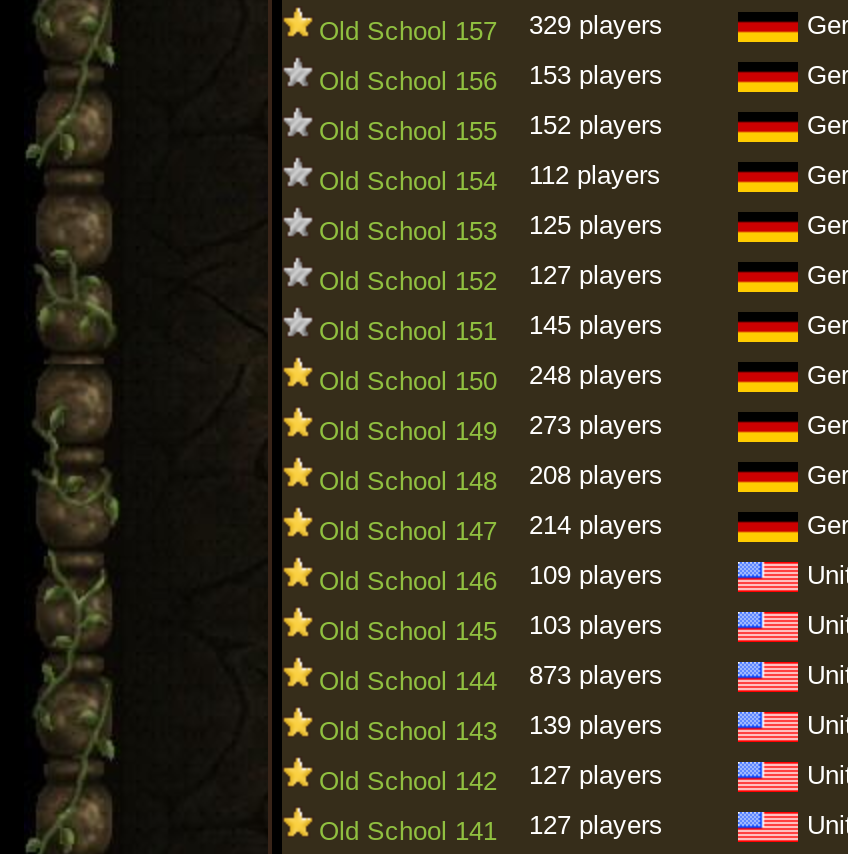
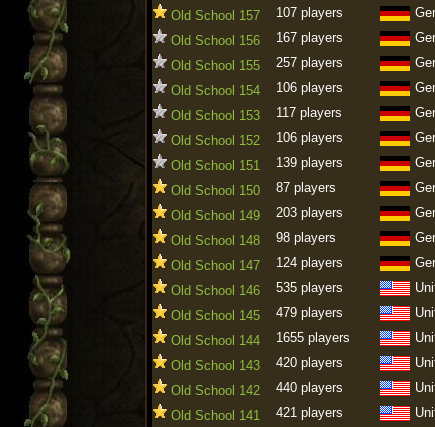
- Old School 157 329 players
+ Old School 157 107 players

- Old School 156 153 players
+ Old School 156 167 players

- Old School 155 152 players
+ Old School 155 257 players

- Old School 154 112 players
+ Old School 154 106 players

- Old School 153 125 players
+ Old School 153 117 players

- Old School 152 127 players
+ Old School 152 106 players

- Old School 151 145 players
+ Old School 151 139 players

- Old School 150 248 players
+ Old School 150 87 players

- Old School 149 273 players
+ Old School 149 203 players

- Old School 148 208 players
+ Old School 148 98 players

- Old School 147 214 players
+ Old School 147 124 players

- Old School 146 109 players
+ Old School 146 535 players

- Old School 145 103 players
+ Old School 145 479 players

- Old School 144 873 players
+ Old School 144 1655 players

- Old School 143 139 players
+ Old School 143 420 players

- Old School 142 127 players
+ Old School 142 440 players

- Old School 141 127 players
+ Old School 141 421 players
